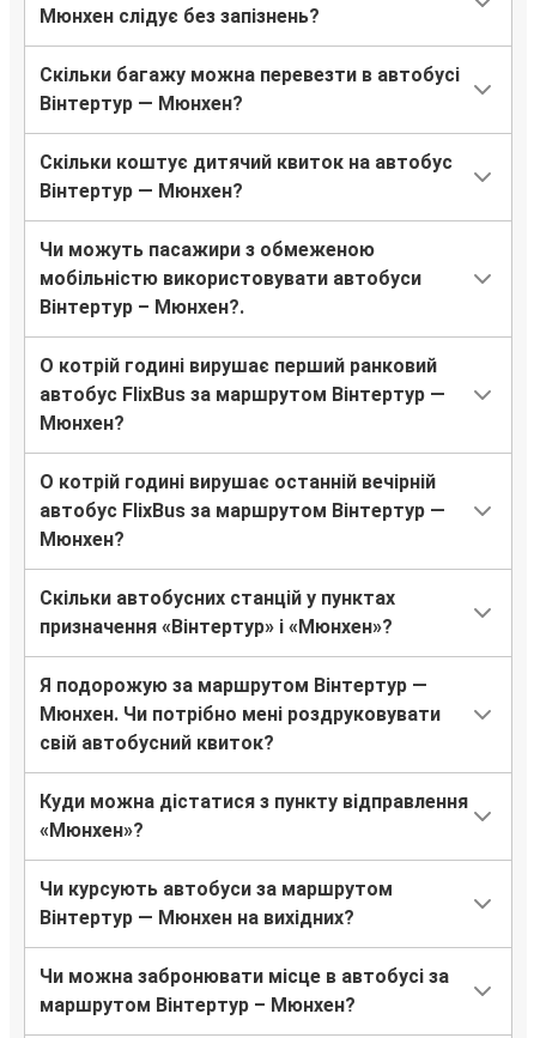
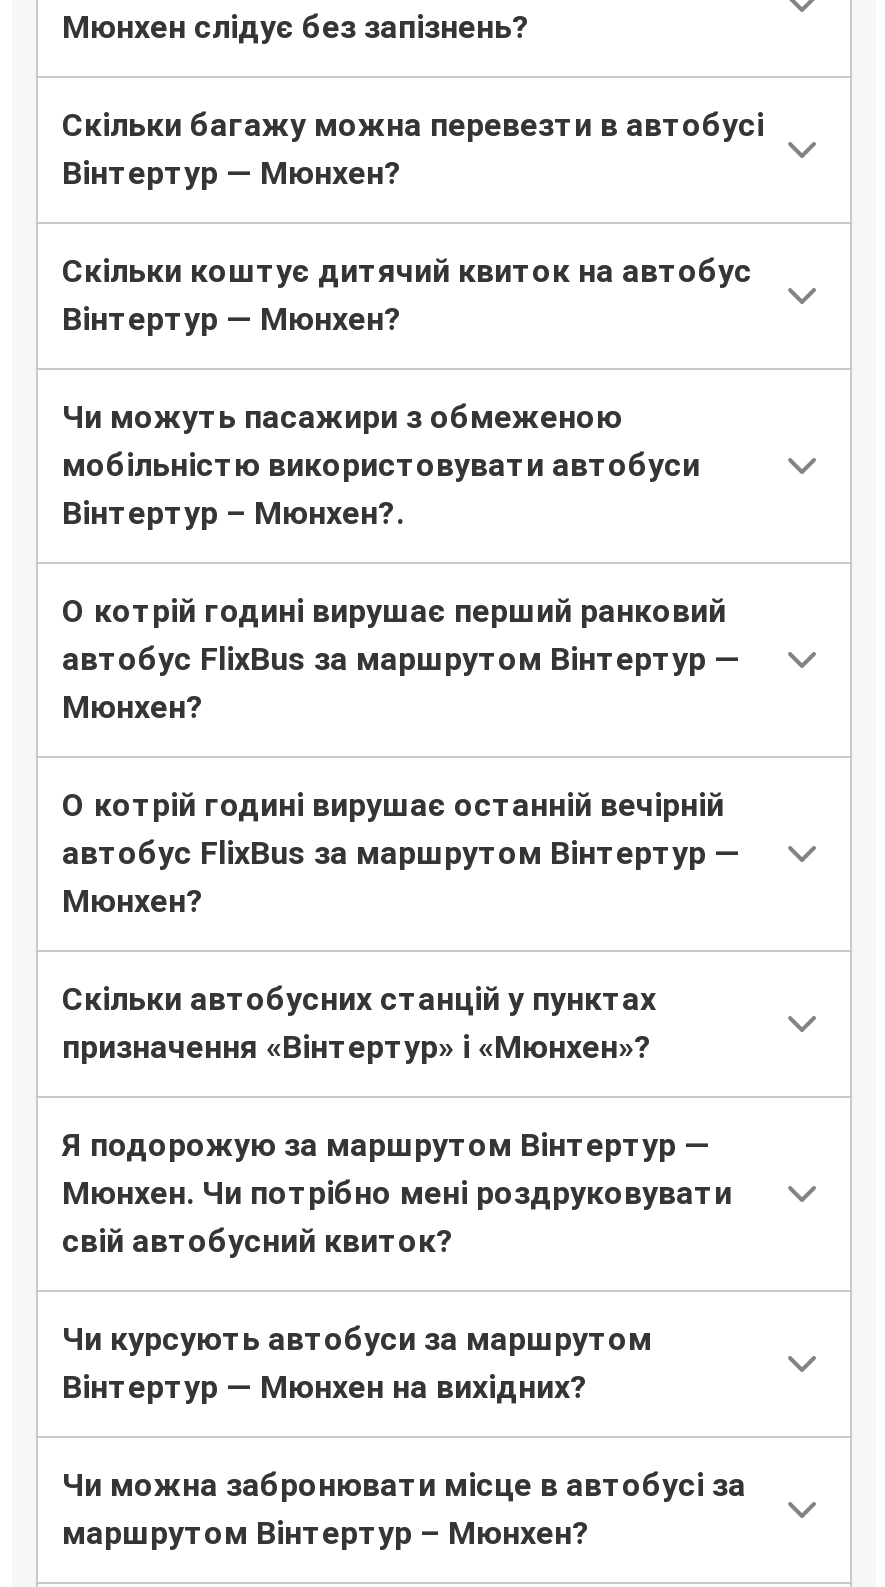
- Куди можна дістатися з пункту відправлення
- «Мюнхен»?
